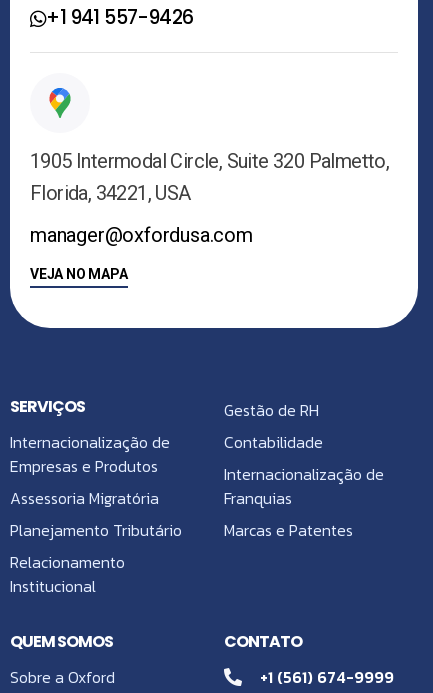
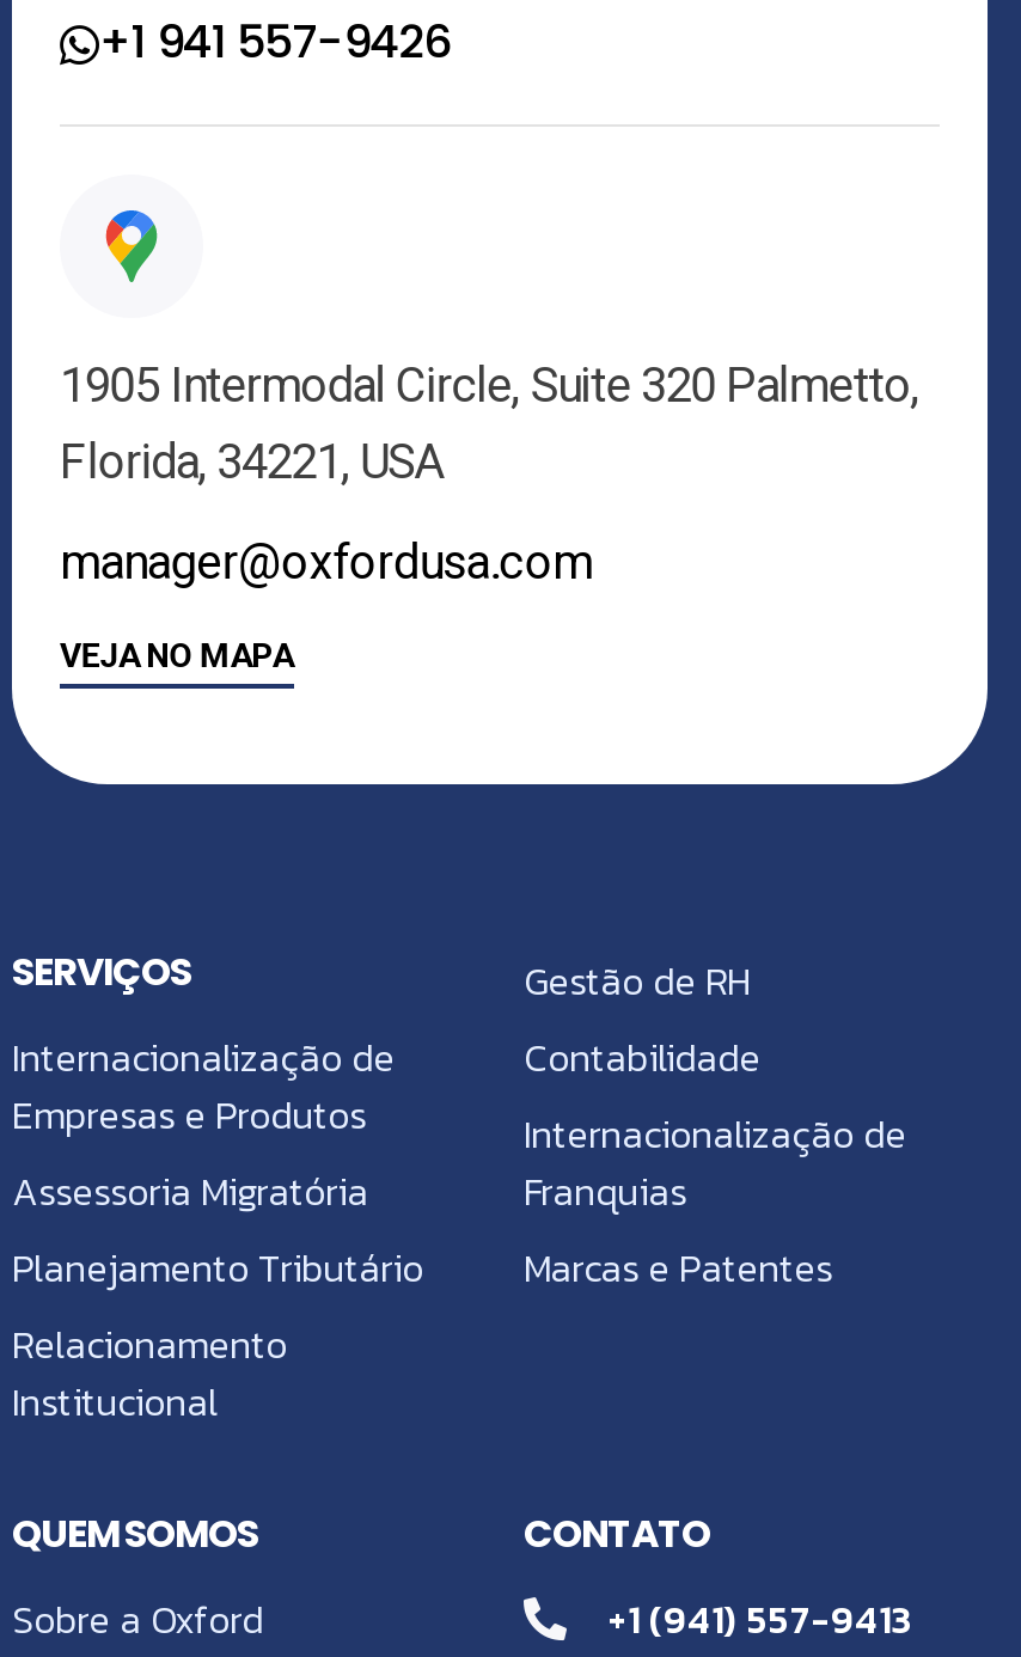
- +1 (561) 674-9999
+ +1 (941) 557-9413
